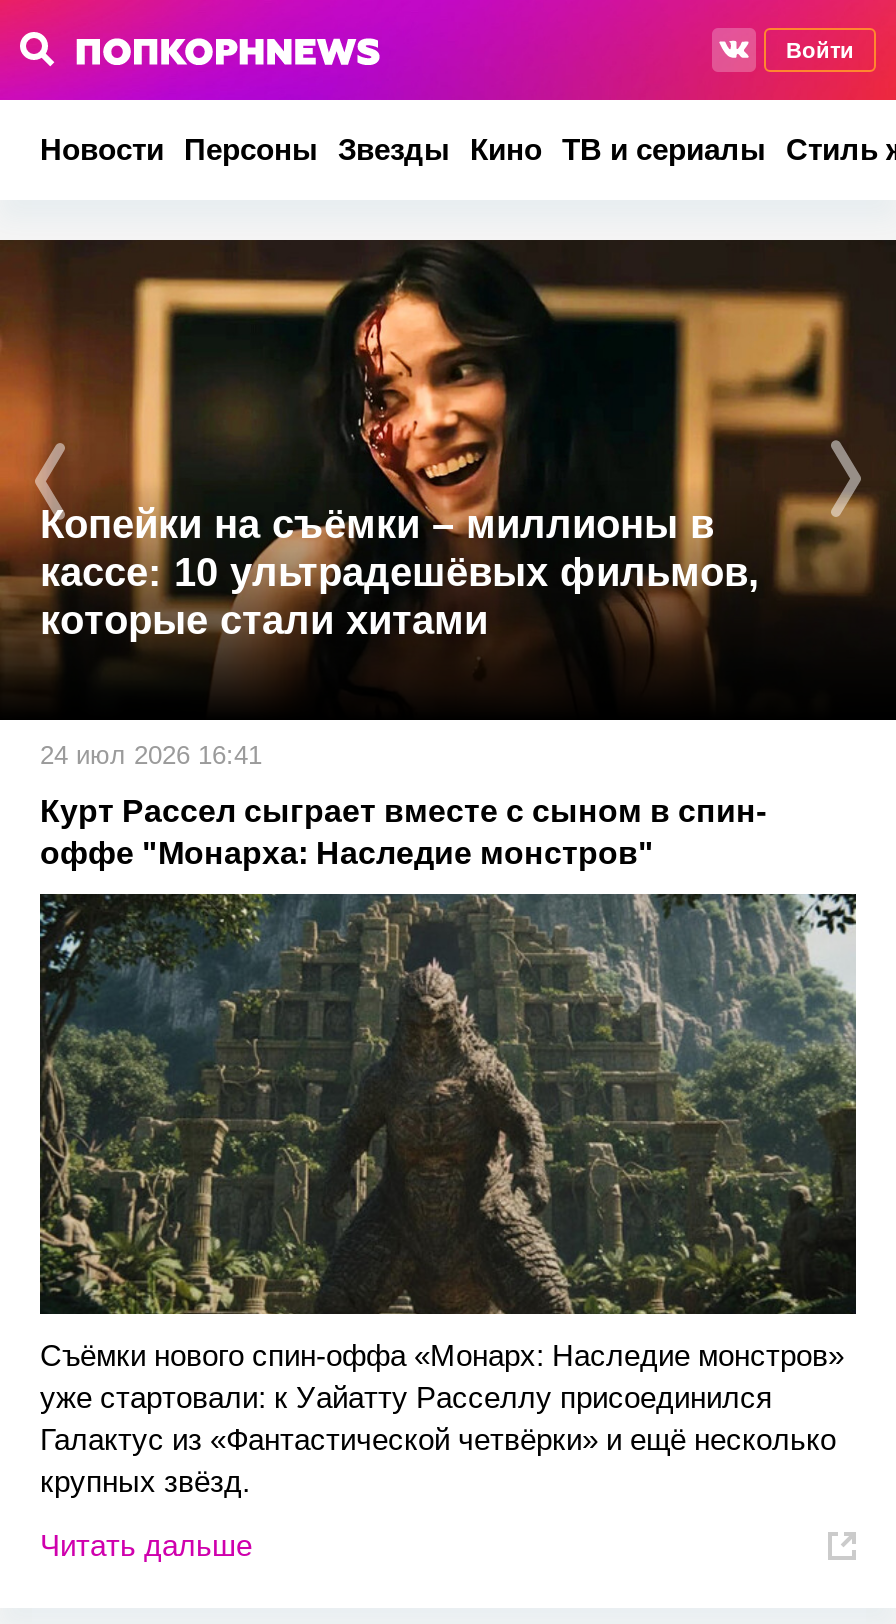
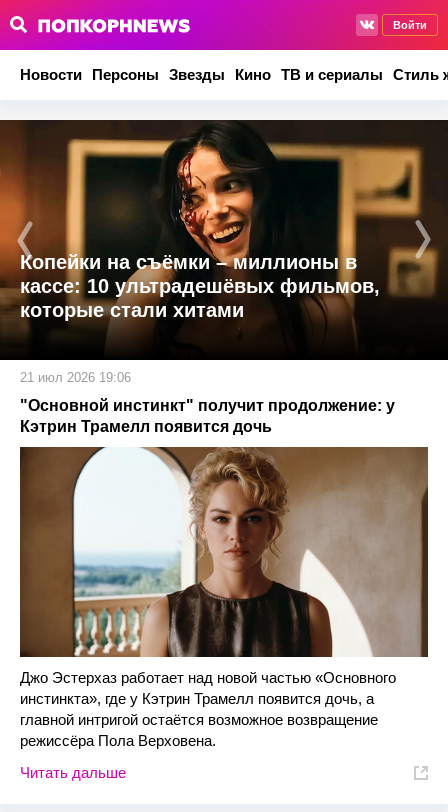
- 24 июл 2026 16:41
+ 21 июл 2026 19:06

- Курт Рассел сыграет вместе с сыном в спин-
- оффе "Монарха: Наследие монстров"
+ "Основной инстинкт" получит продолжение: у
+ Кэтрин Трамелл появится дочь

- [image]
- Съёмки нового спин-оффа «Монарх: Наследие монстров»
- уже стартовали: к Уайатту Расселлу присоединился
- Галактус из «Фантастической четвёрки» и ещё несколько
- крупных звёзд.
+ [image]
+ Джо Эстерхаз работает над новой частью «Основного
+ инстинкта», где у Кэтрин Трамелл появится дочь, а
+ главной интригой остаётся возможное возвращение
+ режиссёра Пола Верховена.
